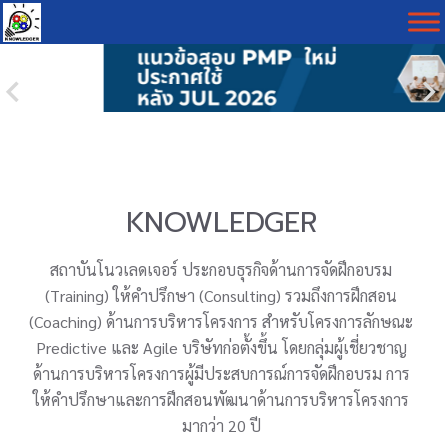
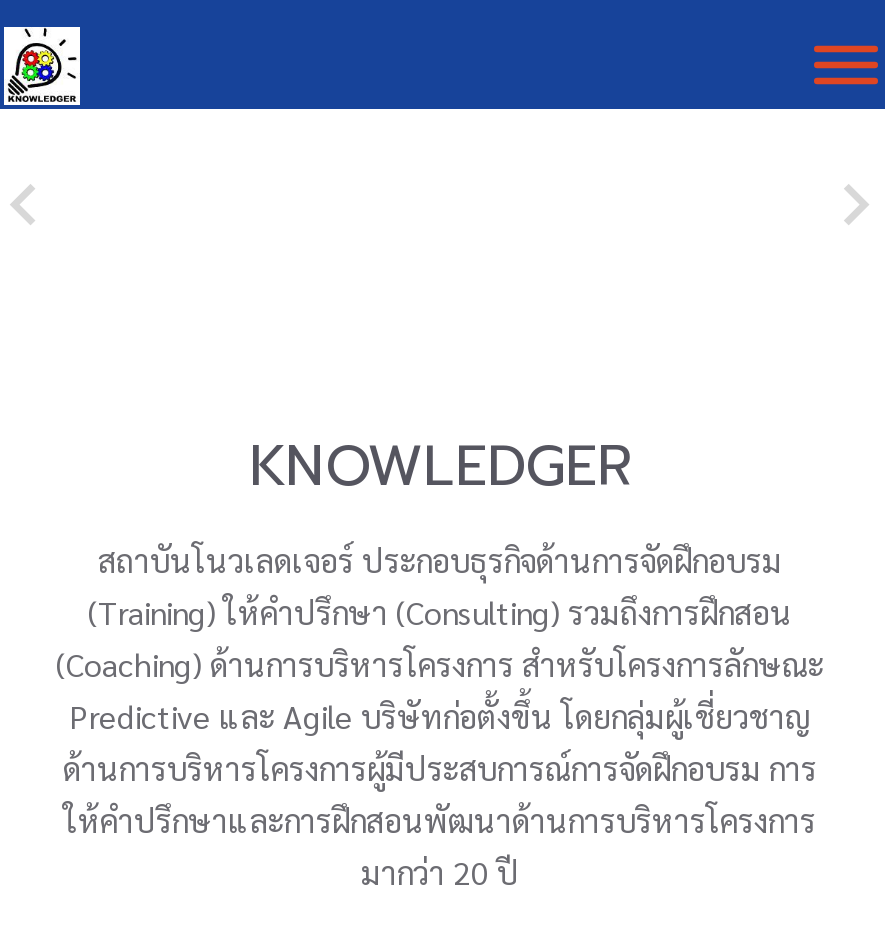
- [image]
